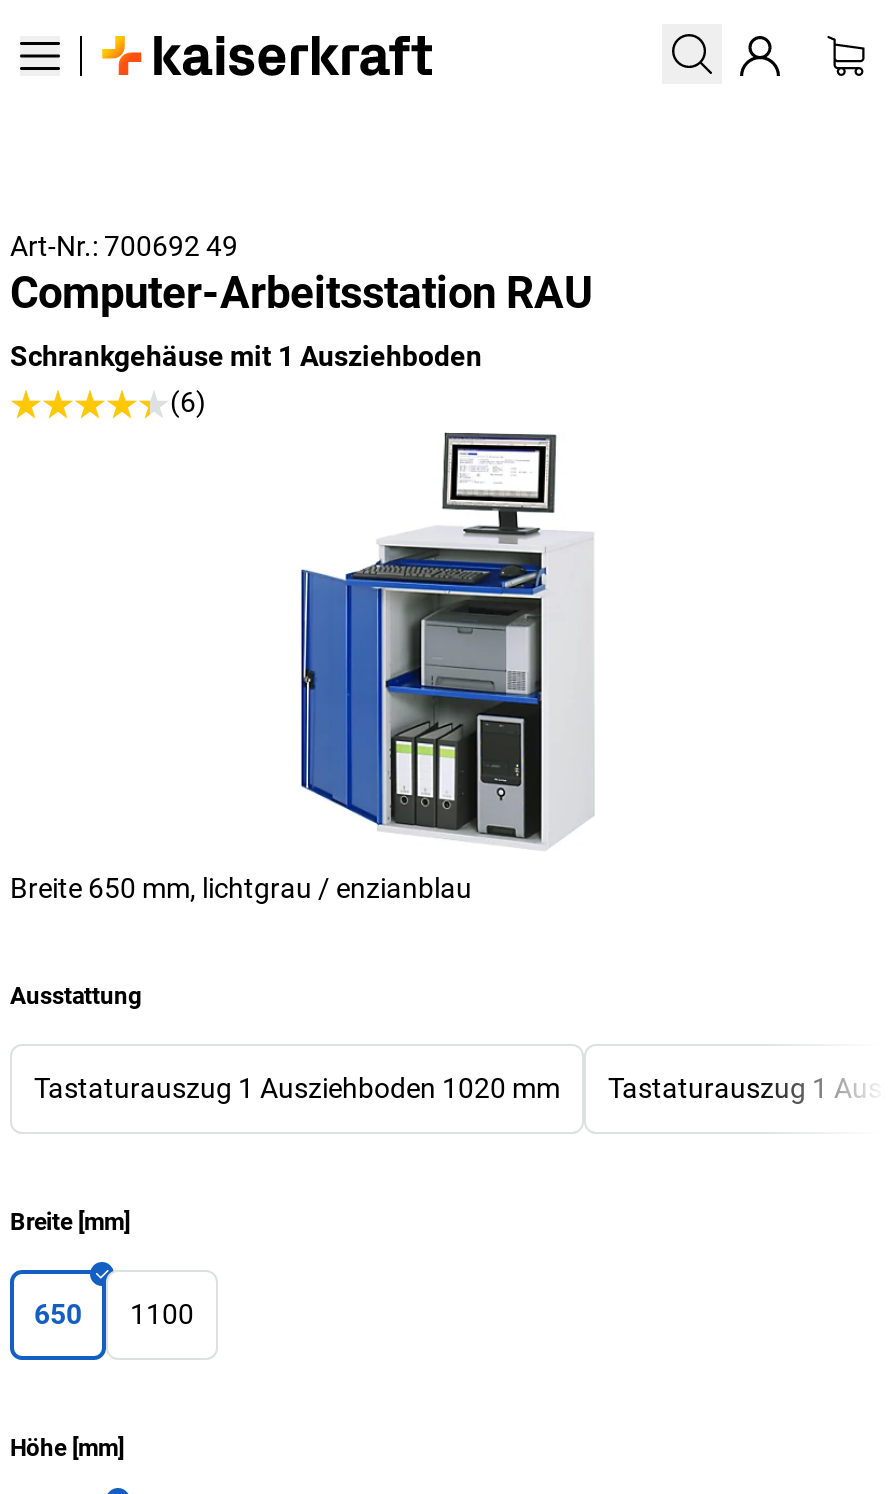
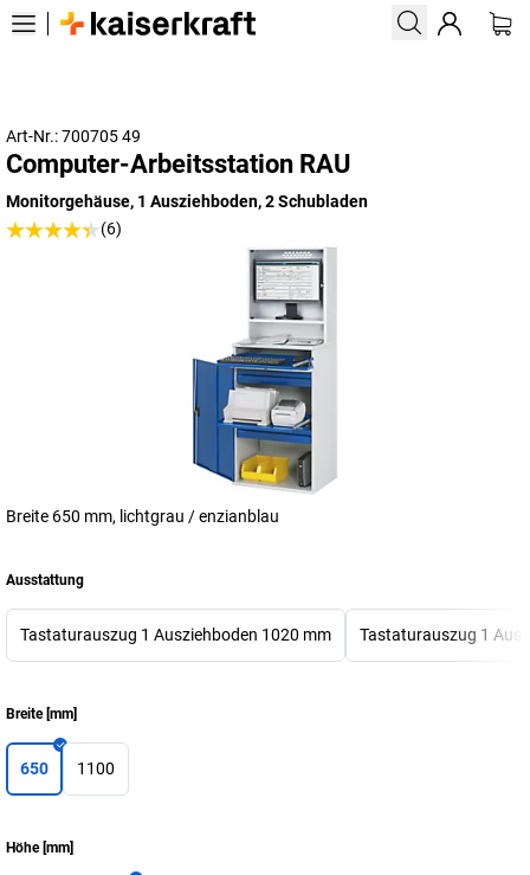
- Art-Nr.: 700692 49
+ Art-Nr.: 700705 49

- Schrankgehäuse mit 1 Ausziehboden
+ Monitorgehäuse, 1 Ausziehboden, 2 Schubladen

- [image]
+ [image]
